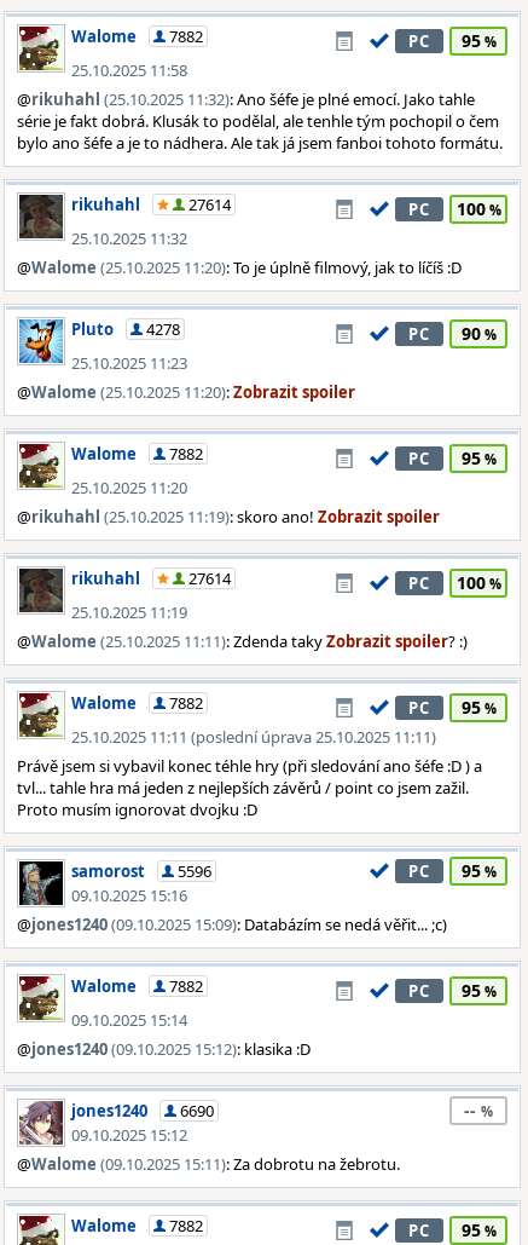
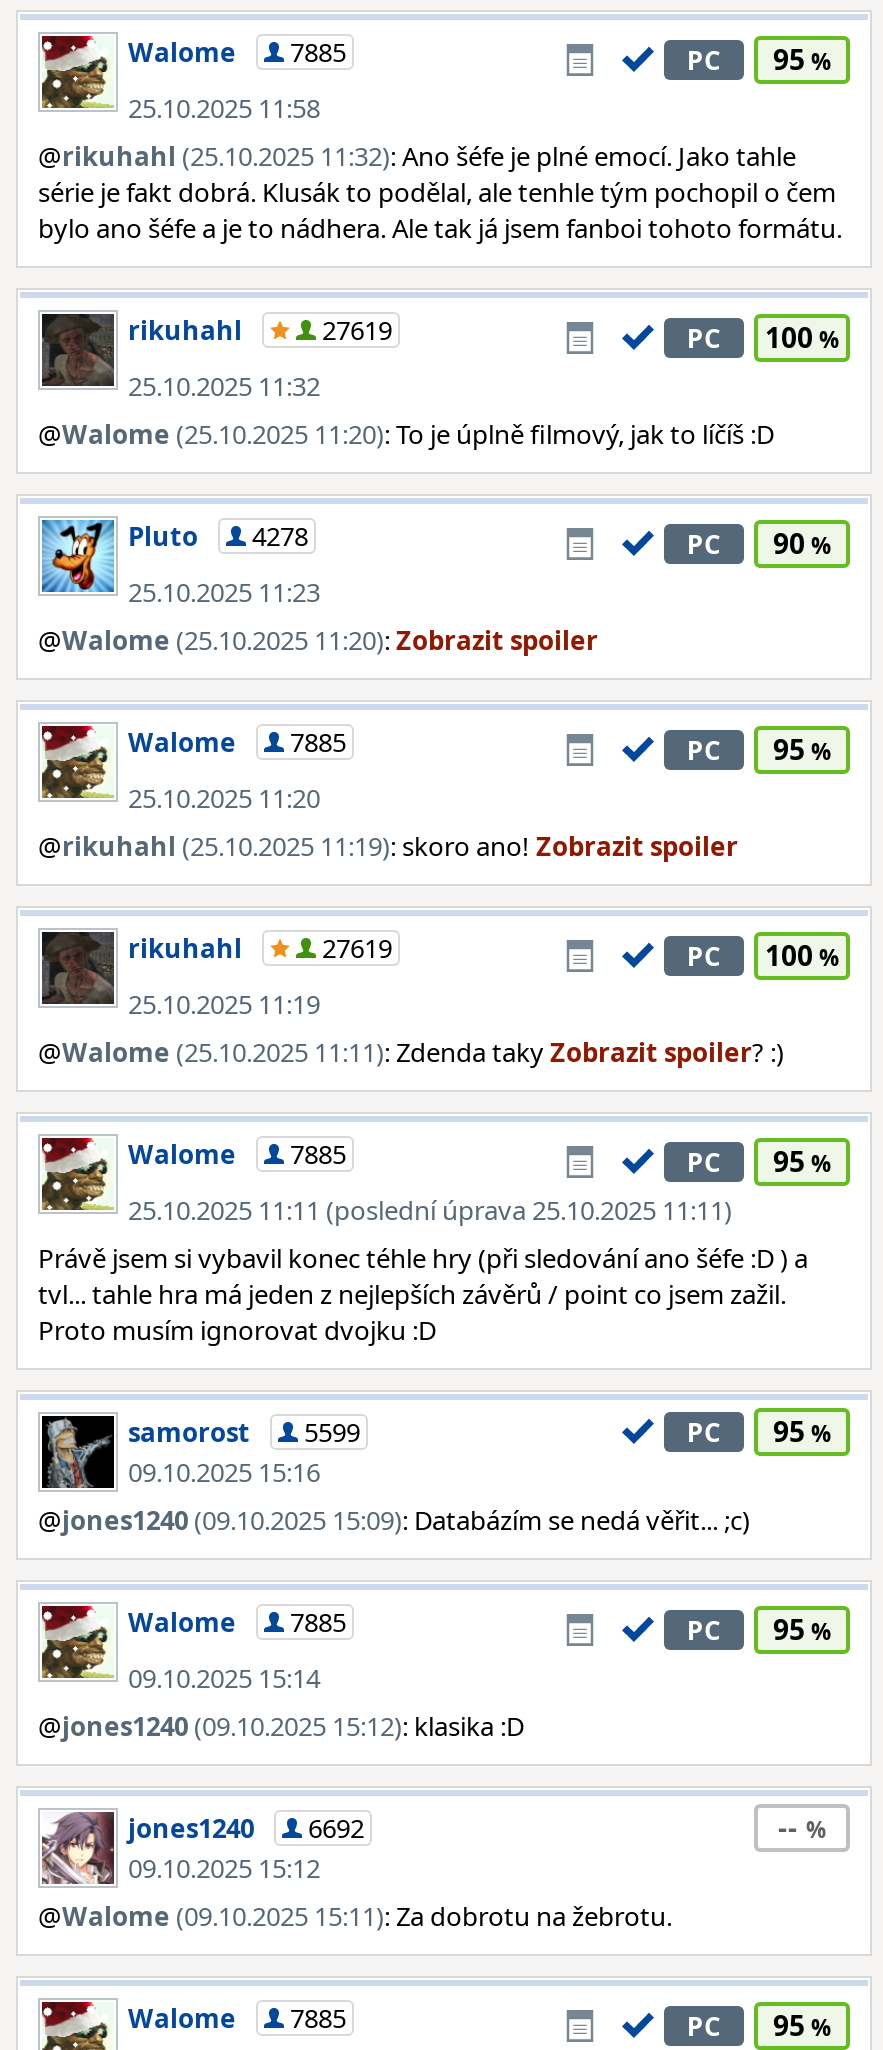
- Walome 7882
+ Walome 7885

- 27614
+ 27619

- Walome 7882
+ Walome 7885

- 27614
+ 27619

- Walome 7882
+ Walome 7885

- samorost 5596
+ samorost 5599

- Walome 7882
+ Walome 7885

- jones1240 6690
+ jones1240 6692

- Walome 7882
+ Walome 7885
